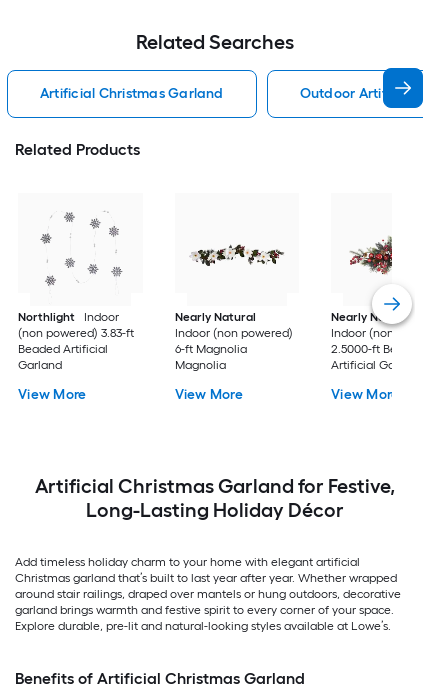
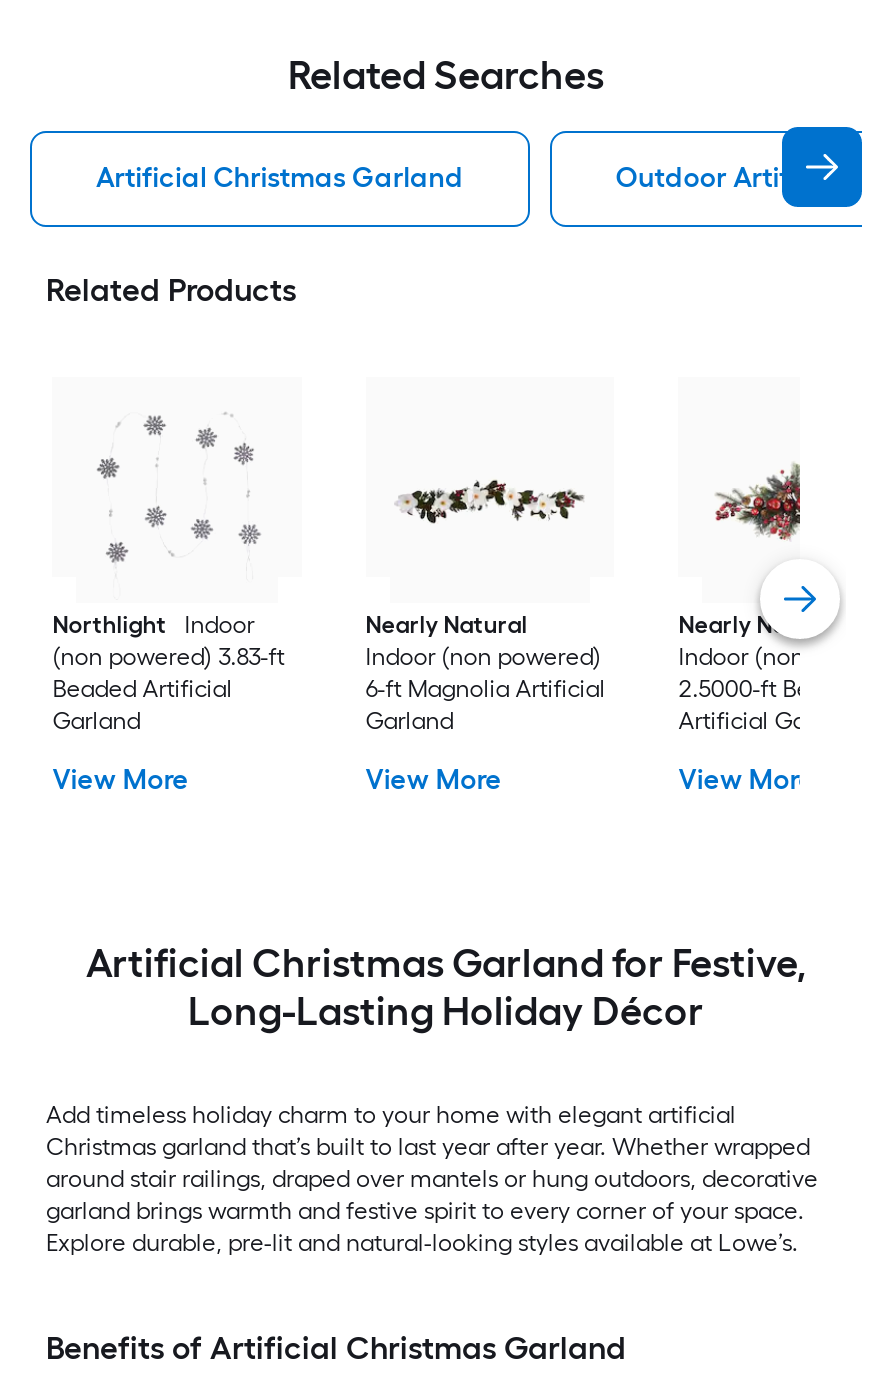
- 6-ft Magnolia
- Magnolia
+ 6-ft Magnolia Artificial
+ Garland
